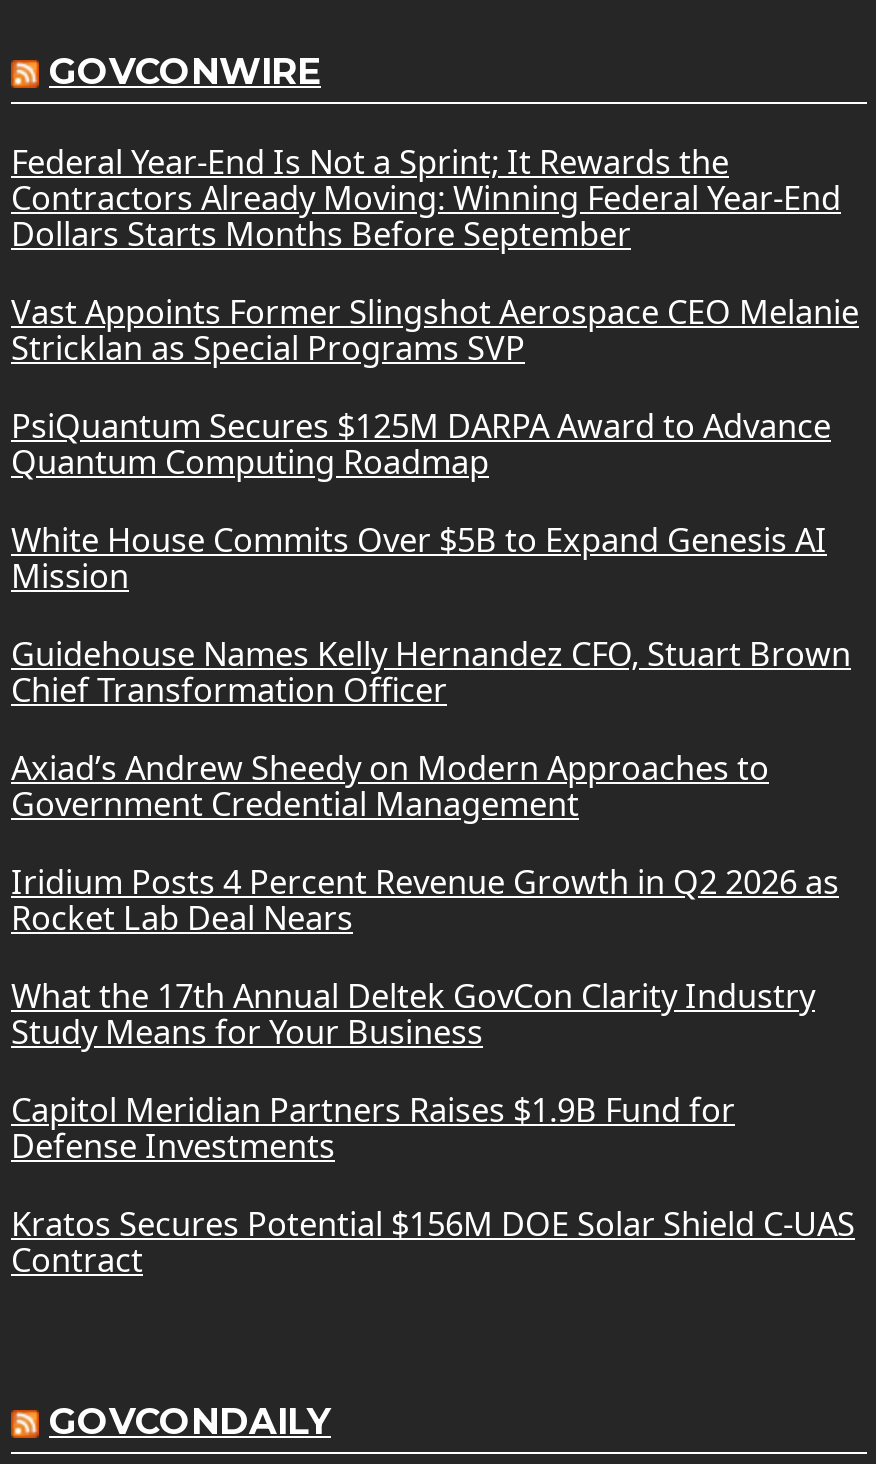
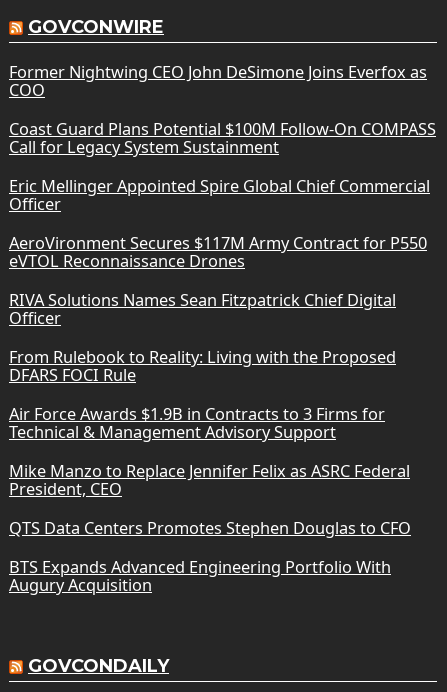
- Federal Year-End Is Not a Sprint; It Rewards the
- Contractors Already Moving: Winning Federal Year-End
- Dollars Starts Months Before September
+ Former Nightwing CEO John DeSimone Joins Everfox as
+ COO

- Vast Appoints Former Slingshot Aerospace CEO Melanie
- Stricklan as Special Programs SVP
+ Coast Guard Plans Potential $100M Follow-On COMPASS
+ Call for Legacy System Sustainment

- PsiQuantum Secures $125M DARPA Award to Advance
- Quantum Computing Roadmap
+ Eric Mellinger Appointed Spire Global Chief Commercial
+ Officer

- White House Commits Over $5B to Expand Genesis AI
- Mission
+ AeroVironment Secures $117M Army Contract for P550
+ eVTOL Reconnaissance Drones

- Guidehouse Names Kelly Hernandez CFO, Stuart Brown
- Chief Transformation Officer
+ RIVA Solutions Names Sean Fitzpatrick Chief Digital
+ Officer

- Axiad’s Andrew Sheedy on Modern Approaches to
- Government Credential Management
+ From Rulebook to Reality: Living with the Proposed
+ DFARS FOCI Rule

- Iridium Posts 4 Percent Revenue Growth in Q2 2026 as
- Rocket Lab Deal Nears
+ Air Force Awards $1.9B in Contracts to 3 Firms for
+ Technical & Management Advisory Support

- What the 17th Annual Deltek GovCon Clarity Industry
- Study Means for Your Business
+ Mike Manzo to Replace Jennifer Felix as ASRC Federal
+ President, CEO

- Capitol Meridian Partners Raises $1.9B Fund for
- Defense Investments
+ QTS Data Centers Promotes Stephen Douglas to CFO

- Kratos Secures Potential $156M DOE Solar Shield C-UAS
- Contract
+ BTS Expands Advanced Engineering Portfolio With
+ Augury Acquisition
